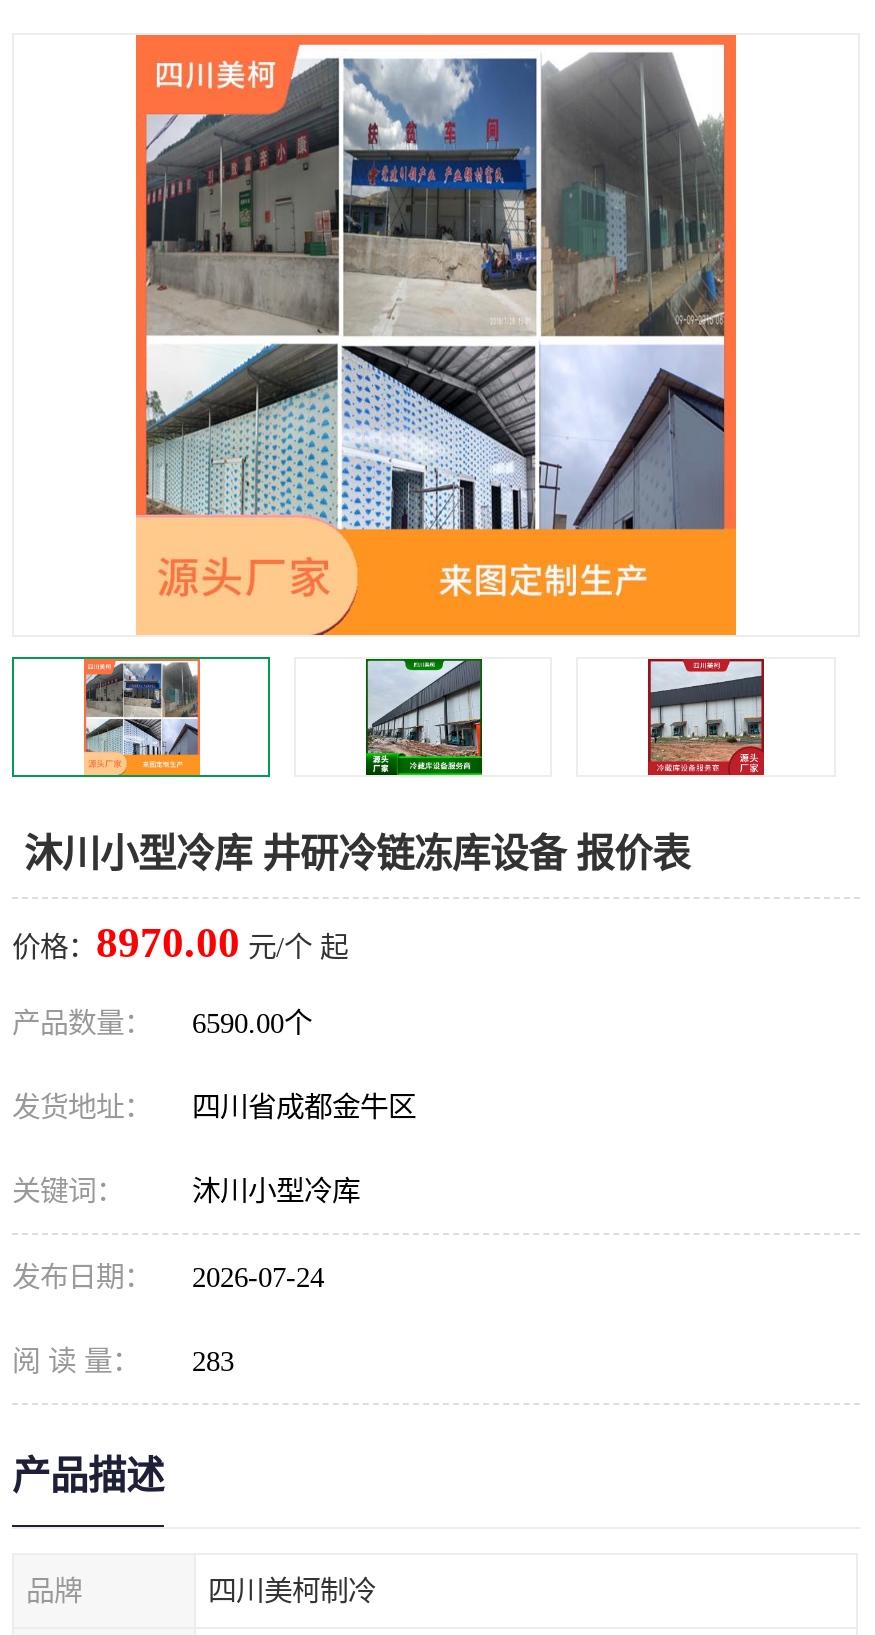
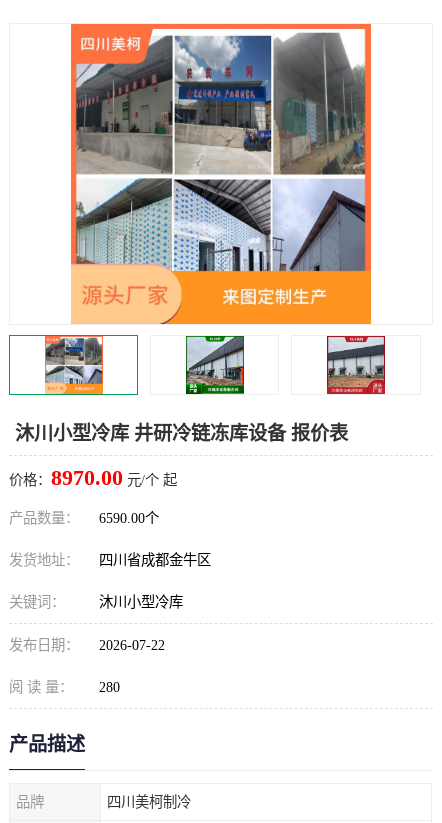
- 发布日期： 2026-07-24
+ 发布日期： 2026-07-22

- 阅 读 量： 283
+ 阅 读 量： 280
